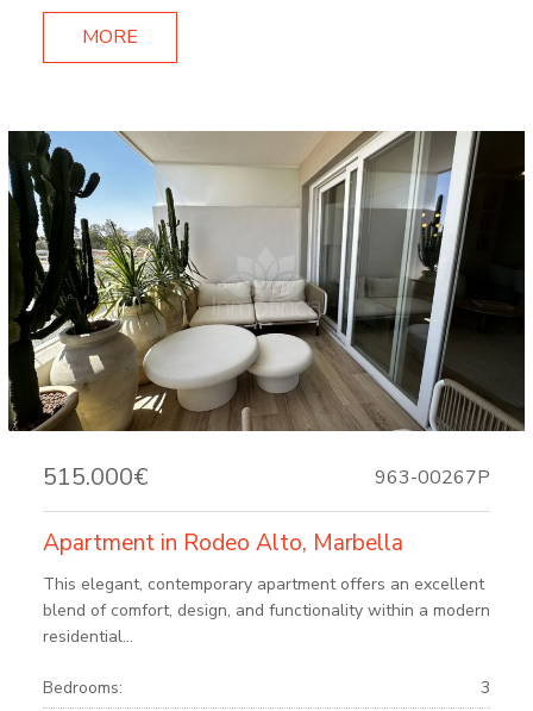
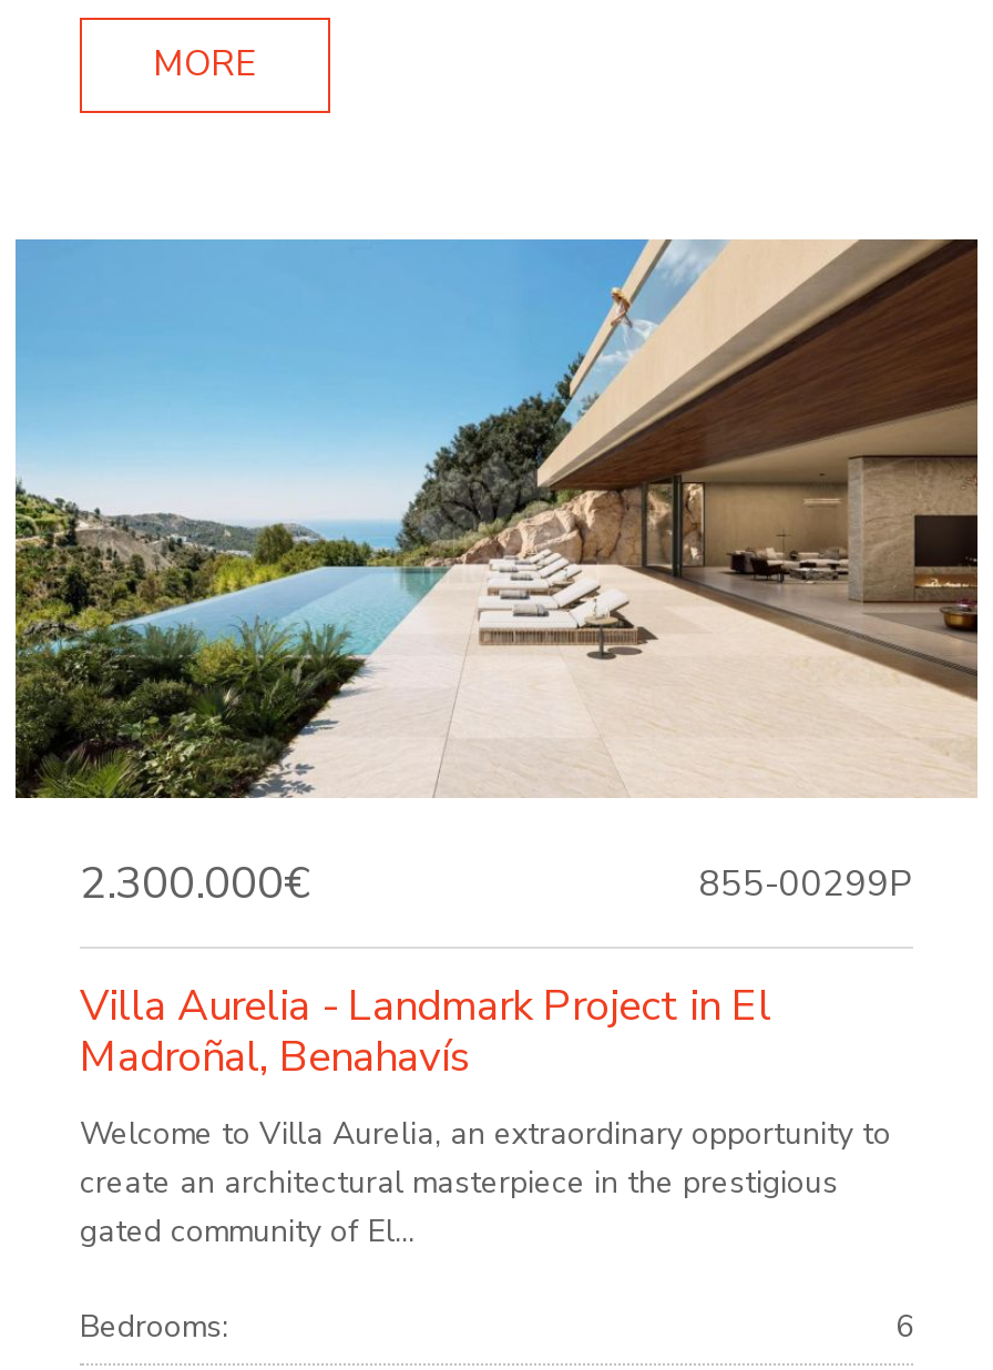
- [image]
- 515.000€
- 963-00267P
+ [image]
+ 2.300.000€
+ 855-00299P

- Apartment in Rodeo Alto, Marbella
+ Villa Aurelia - Landmark Project in El
+ Madroñal, Benahavís

- This elegant, contemporary apartment offers an excellent
- blend of comfort, design, and functionality within a modern
- residential...
+ Welcome to Villa Aurelia, an extraordinary opportunity to
+ create an architectural masterpiece in the prestigious
+ gated community of El...

- 3
+ 6
